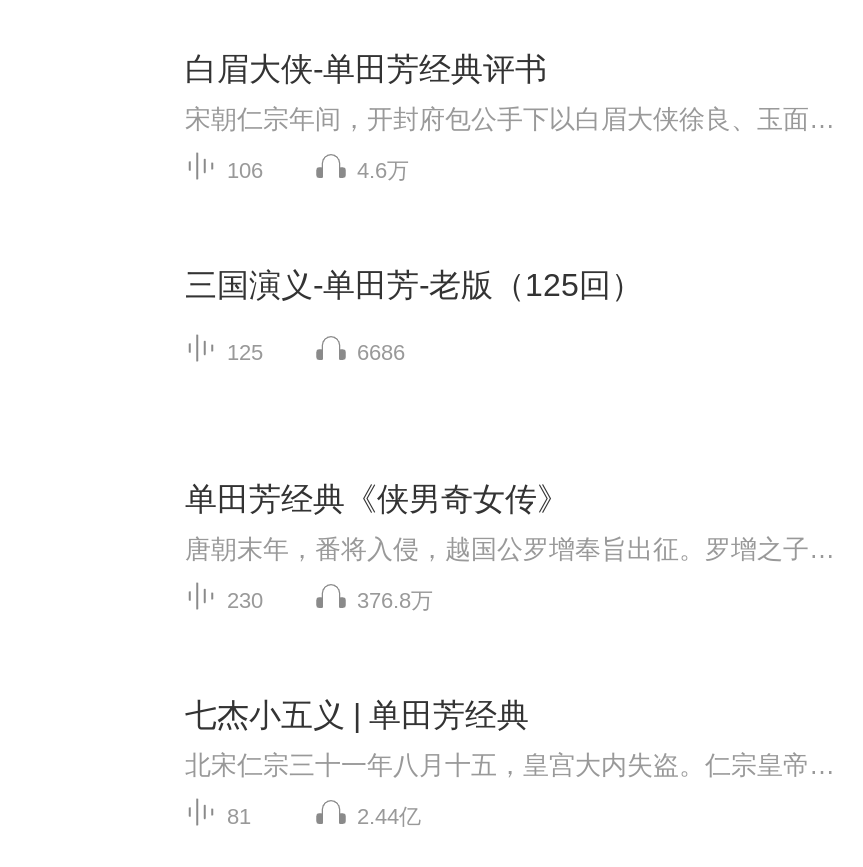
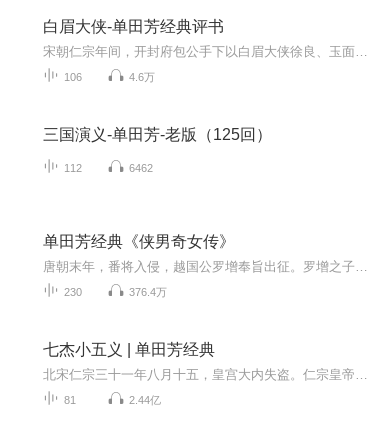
- 125
+ 112

- 6686
+ 6462

- 376.8万
+ 376.4万
